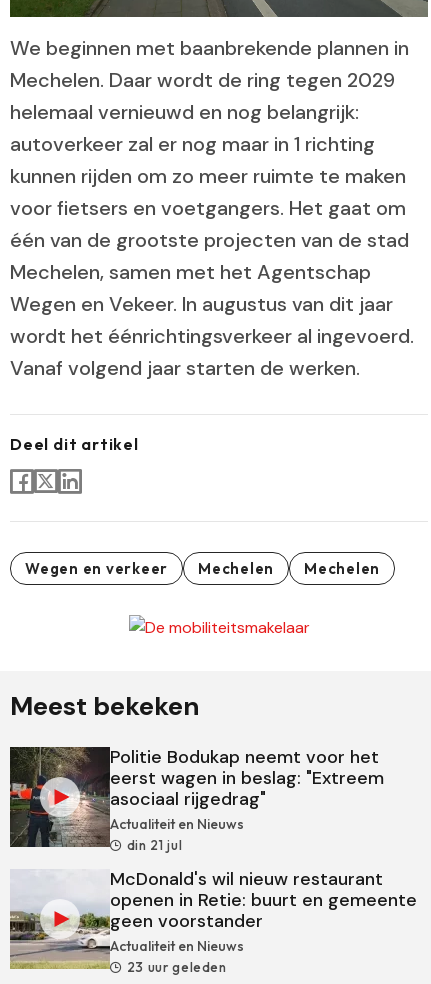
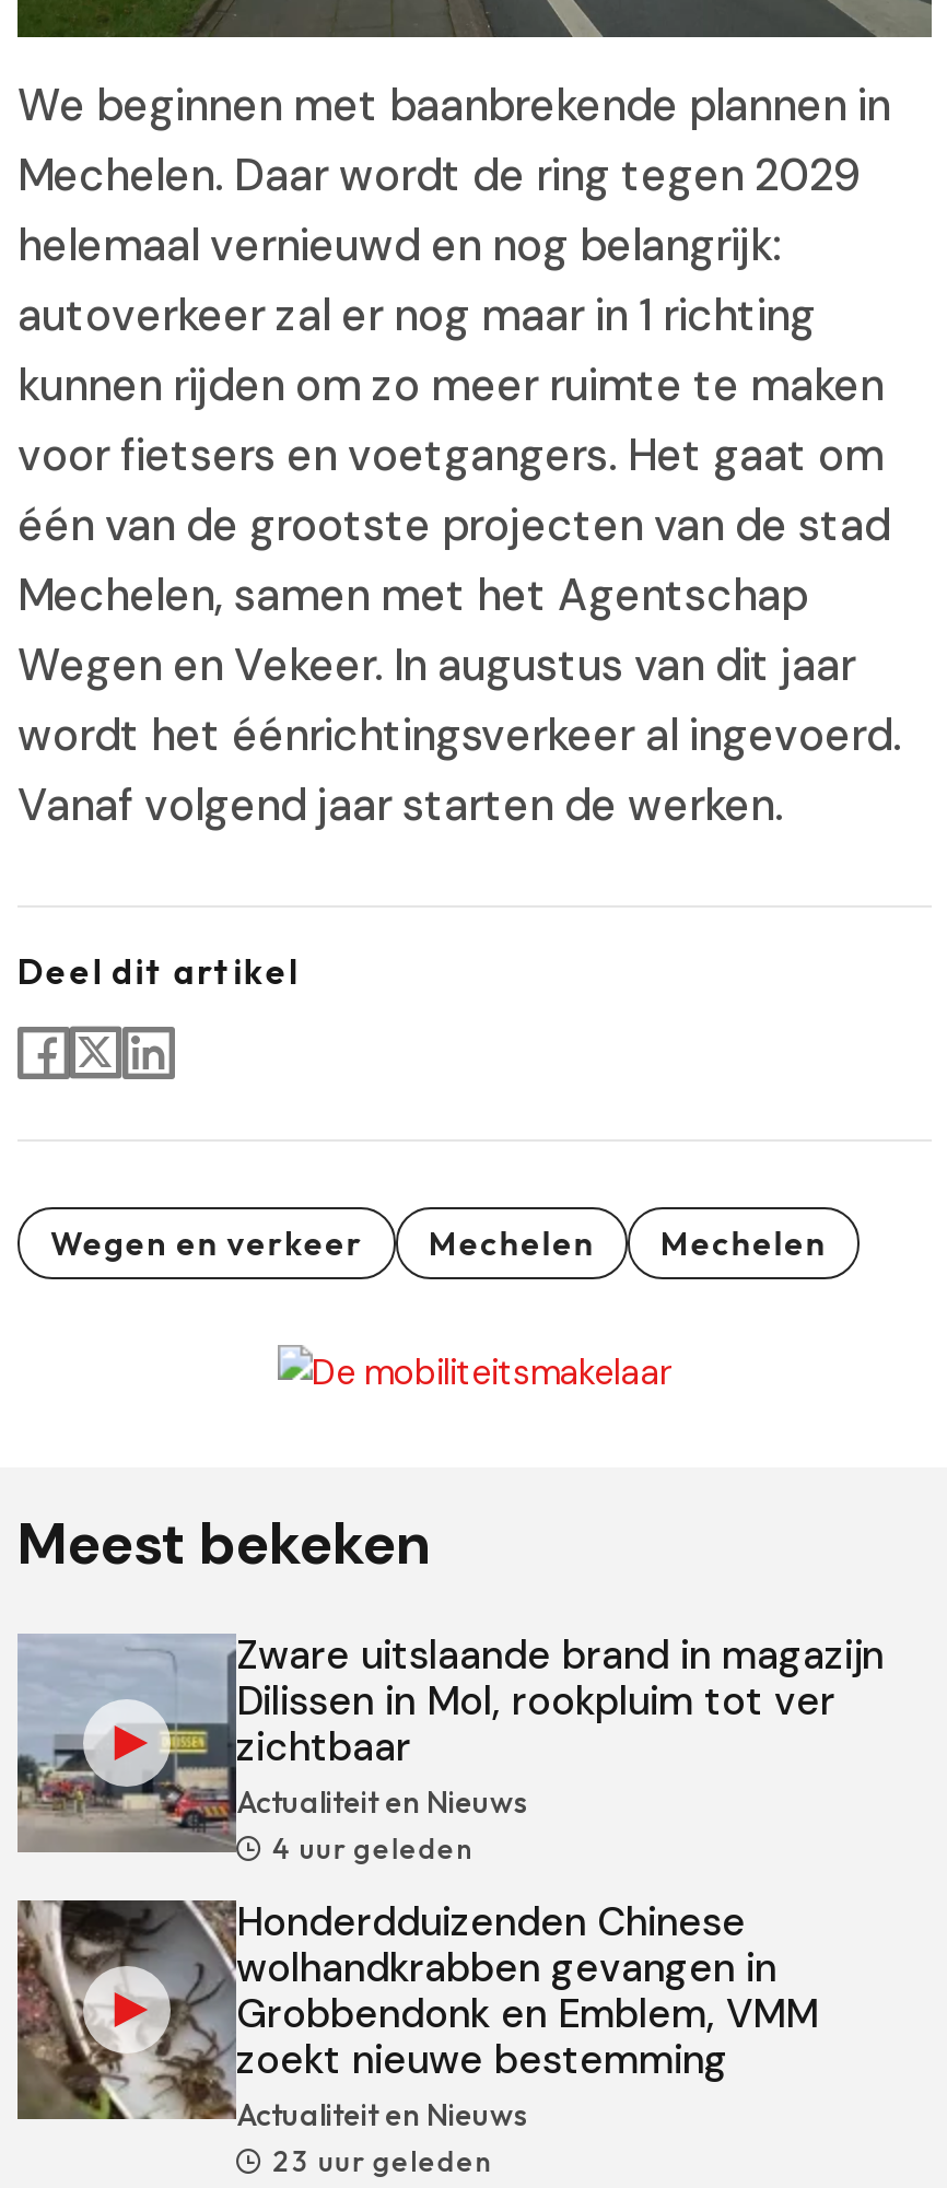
- [image]
- Politie Bodukap neemt voor het
- eerst wagen in beslag: "Extreem
- asociaal rijgedrag"
+ [image]
+ Zware uitslaande brand in magazijn
+ Dilissen in Mol, rookpluim tot ver
+ zichtbaar

- din 21 jul
+ 4 uur geleden

- [image]
- McDonald's wil nieuw restaurant
- openen in Retie: buurt en gemeente
- geen voorstander
+ [image]
+ Honderdduizenden Chinese
+ wolhandkrabben gevangen in
+ Grobbendonk en Emblem, VMM
+ zoekt nieuwe bestemming
